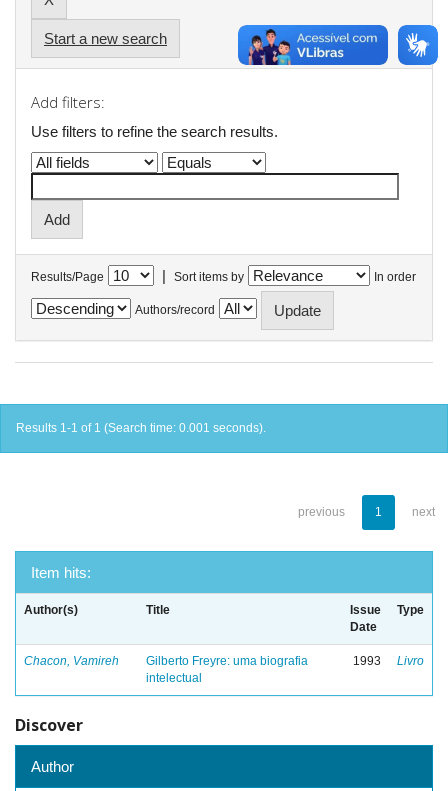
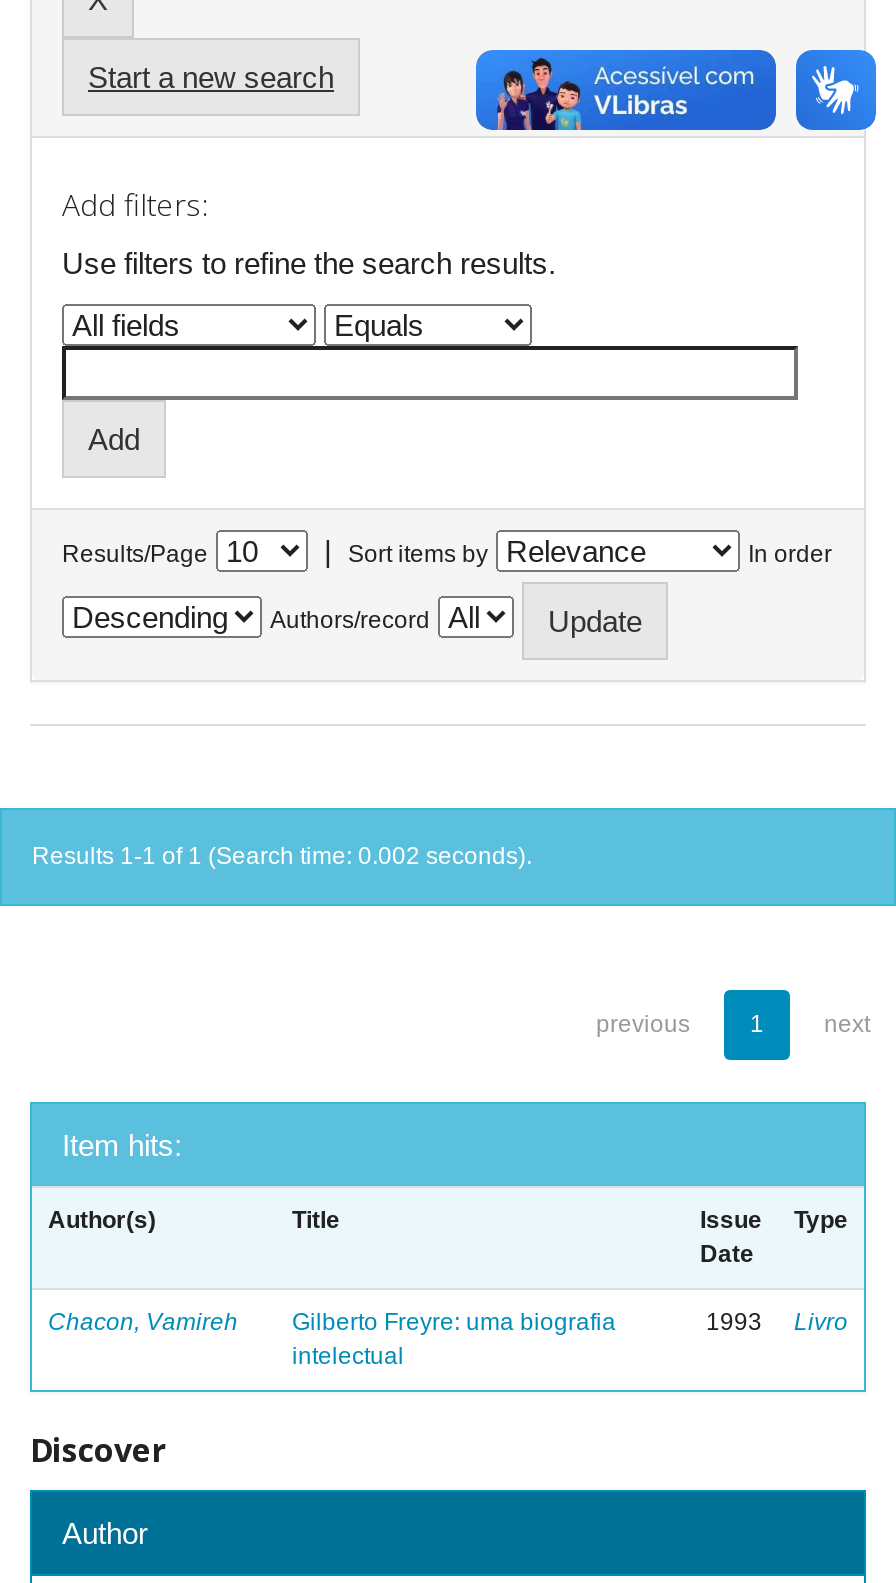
- Results 1-1 of 1 (Search time: 0.001 seconds).
+ Results 1-1 of 1 (Search time: 0.002 seconds).
